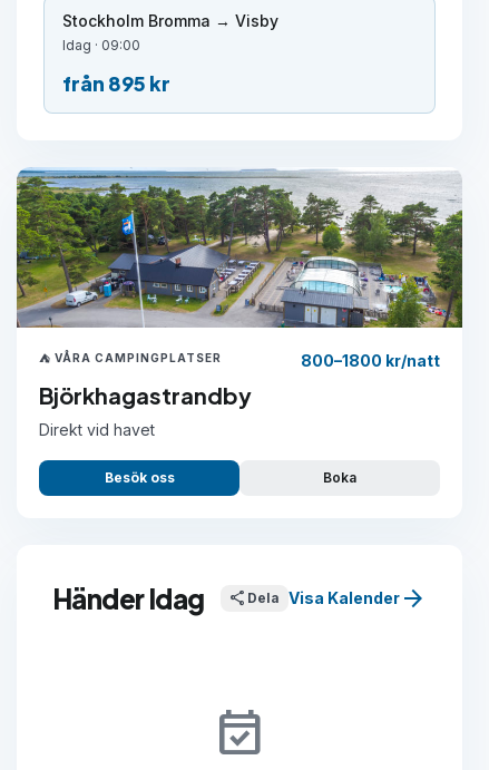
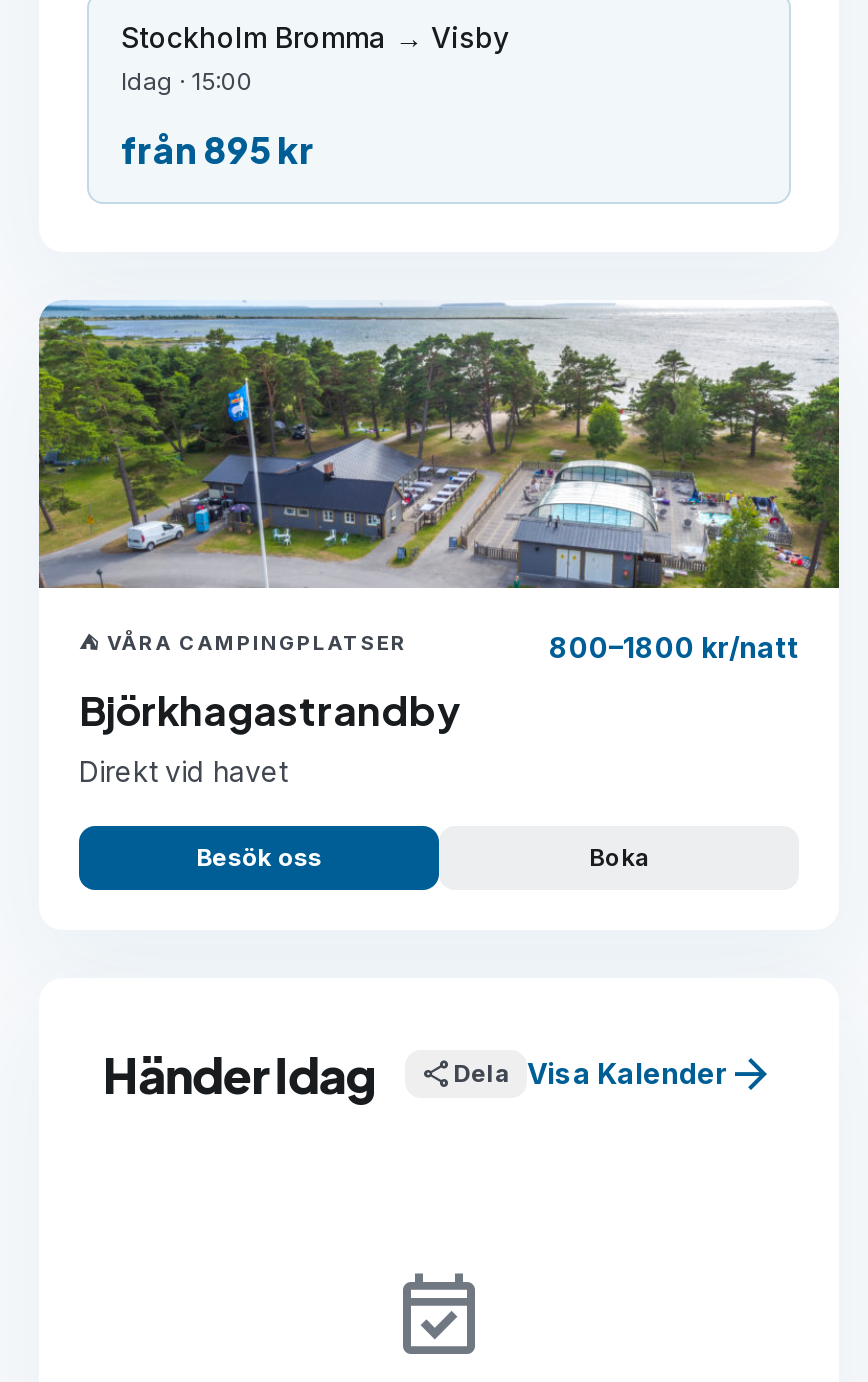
- Idag · 09:00
+ Idag · 15:00
